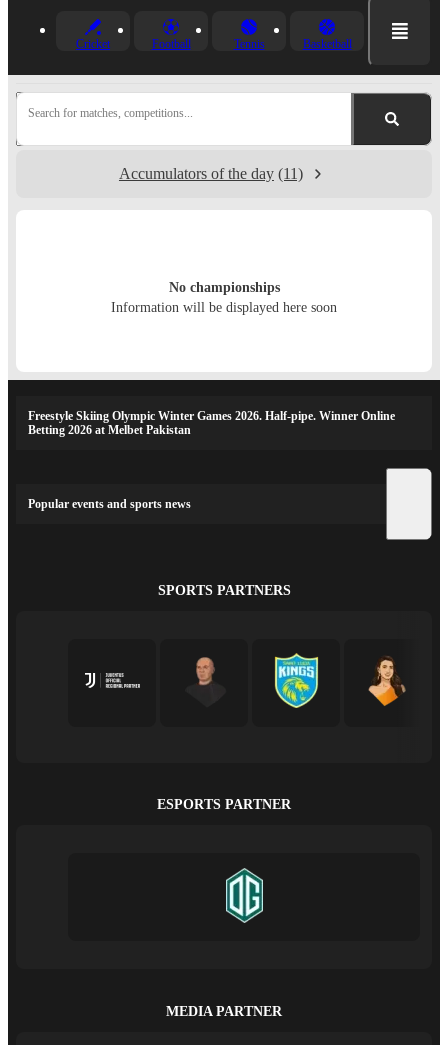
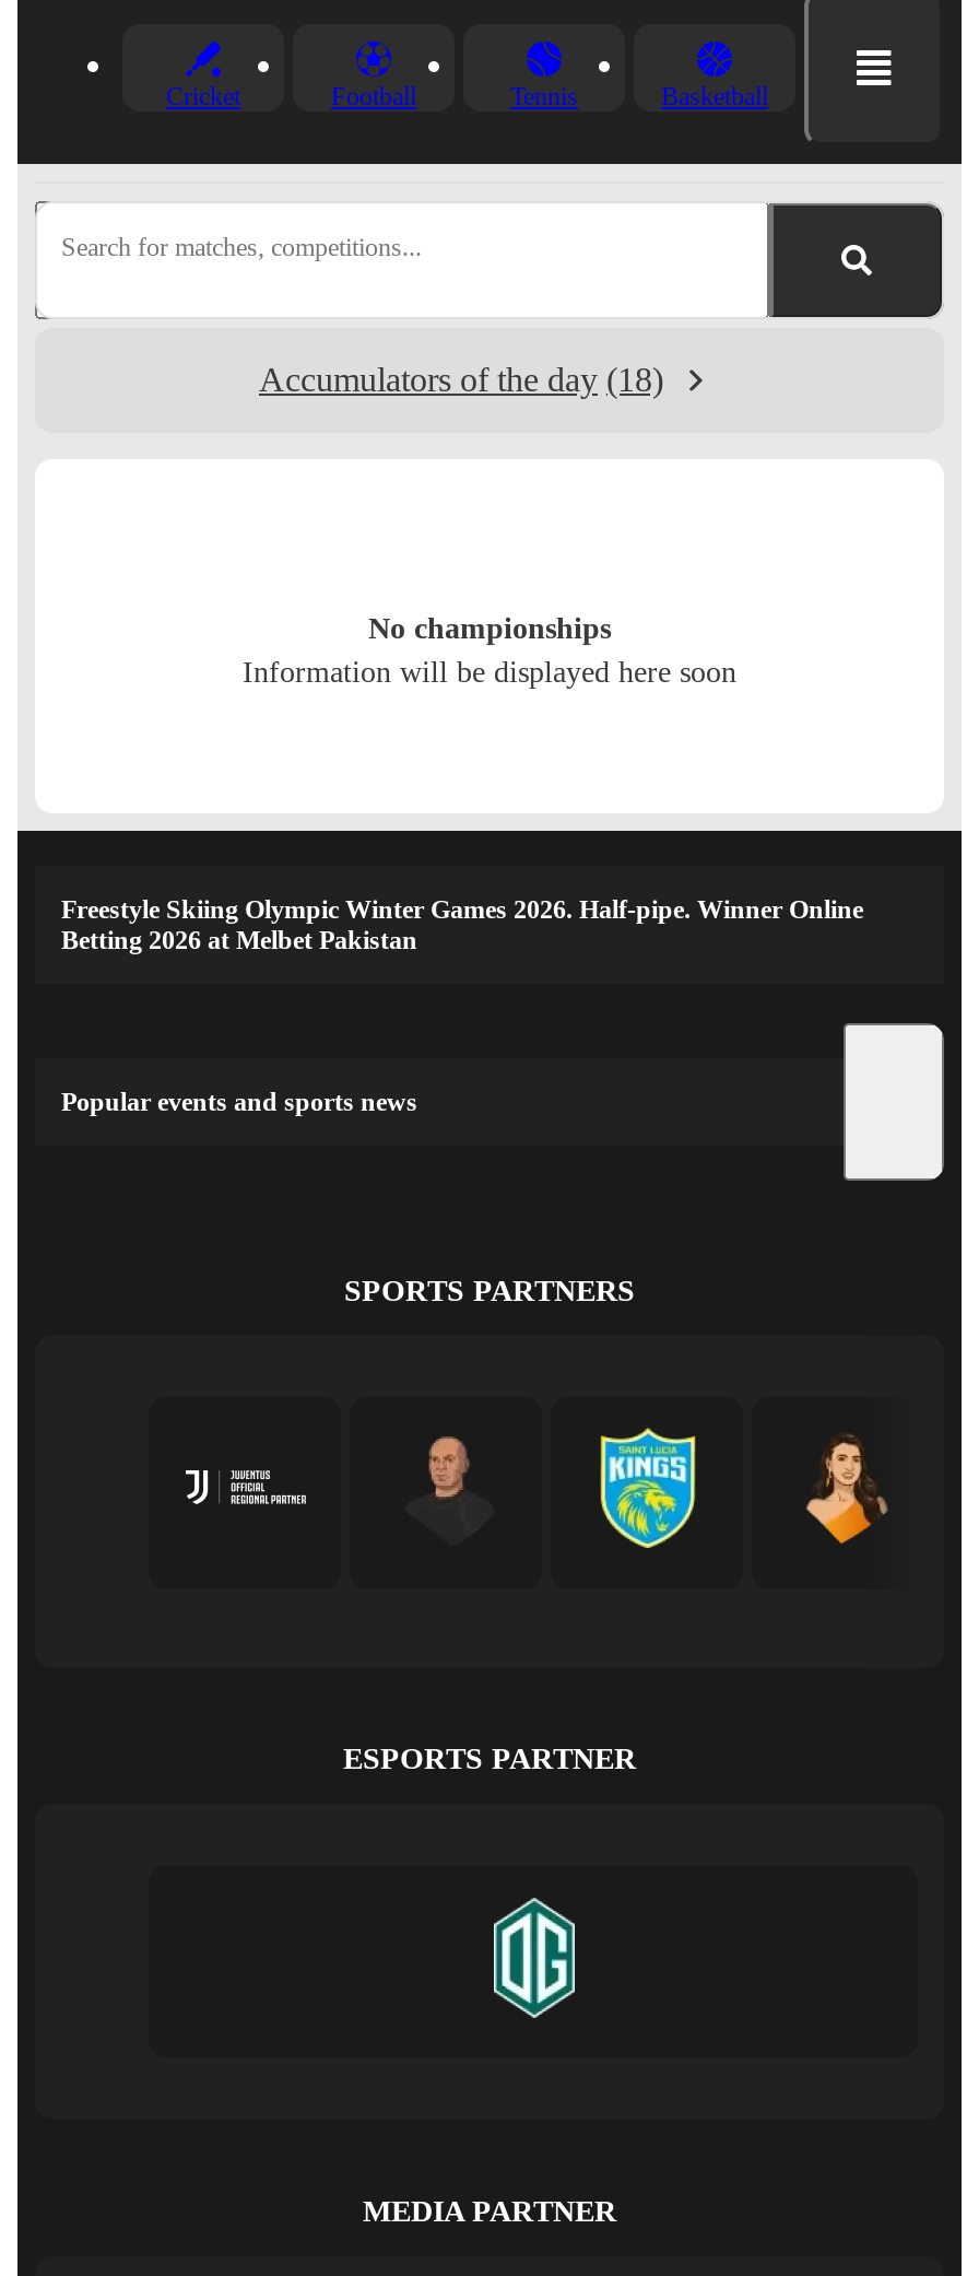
- Accumulators of the day (11)
+ Accumulators of the day (18)
